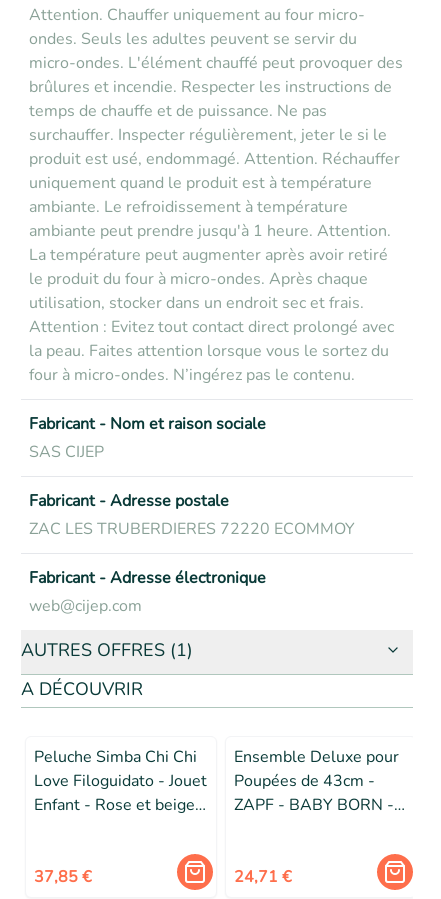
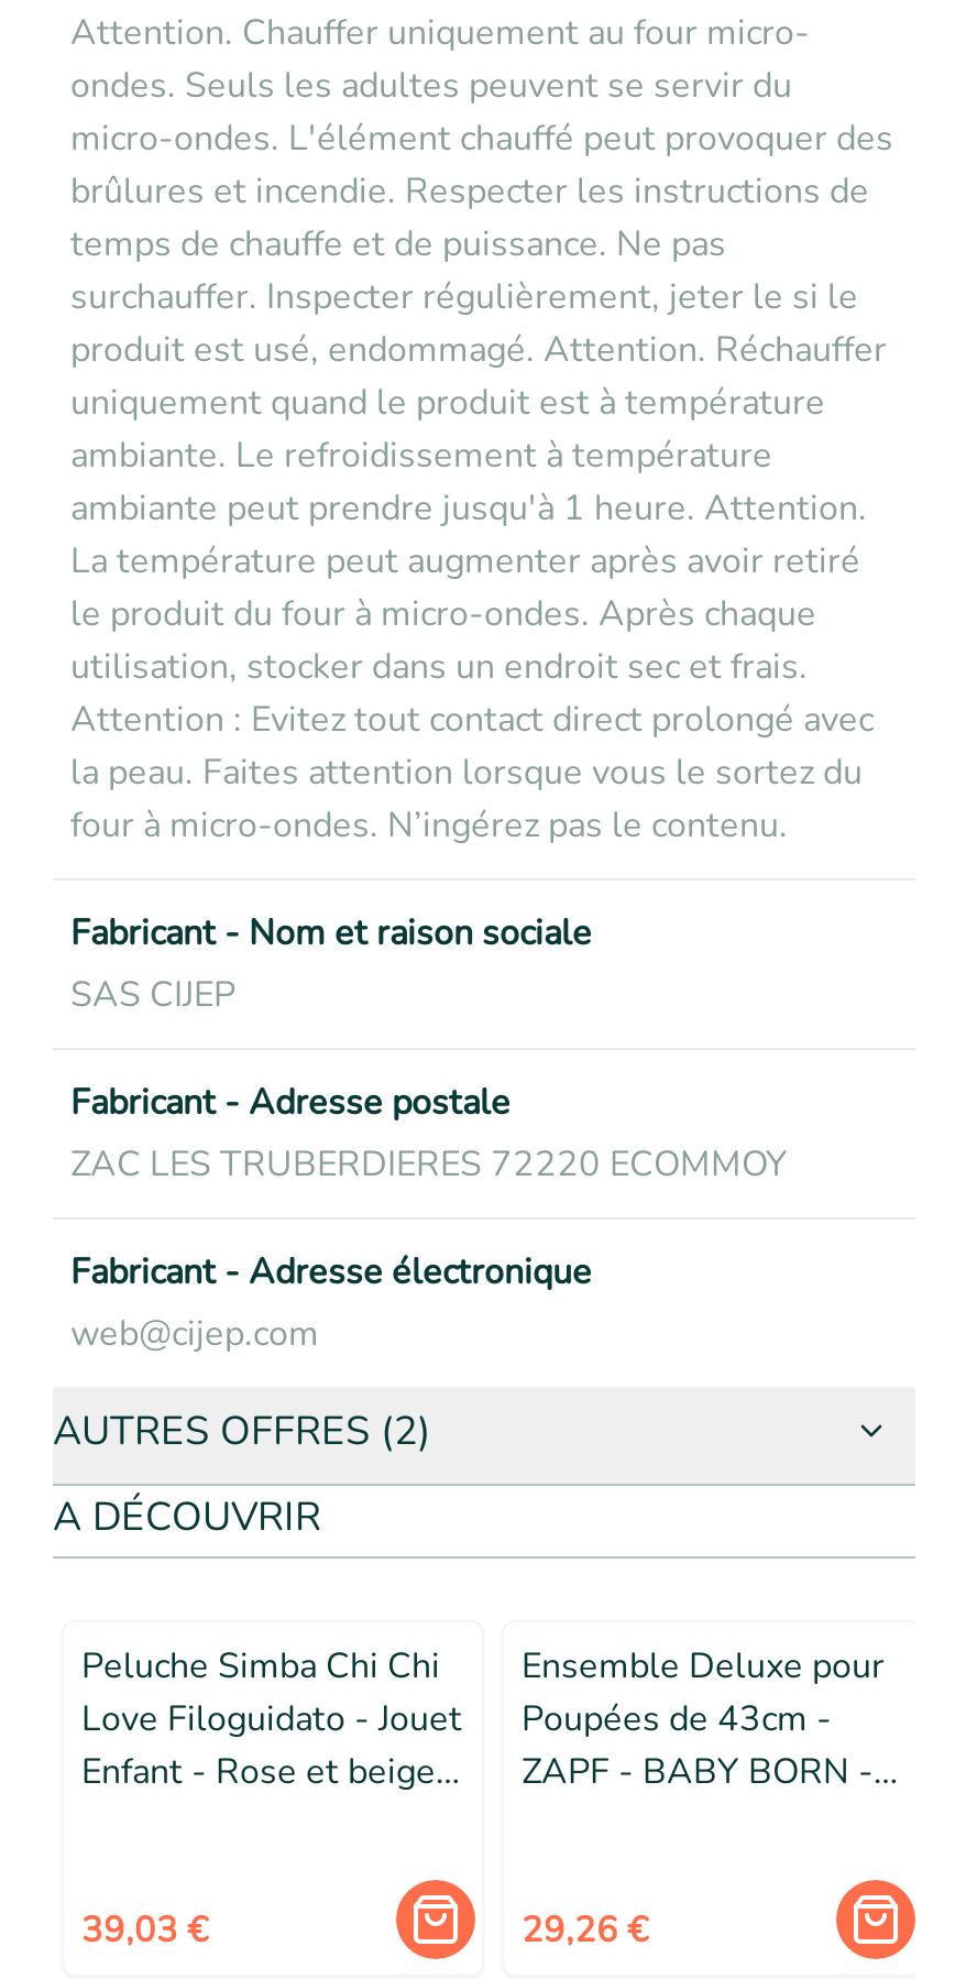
- AUTRES OFFRES (1)
+ AUTRES OFFRES (2)

- 37,85 €
+ 39,03 €

- 24,71 €
+ 29,26 €
